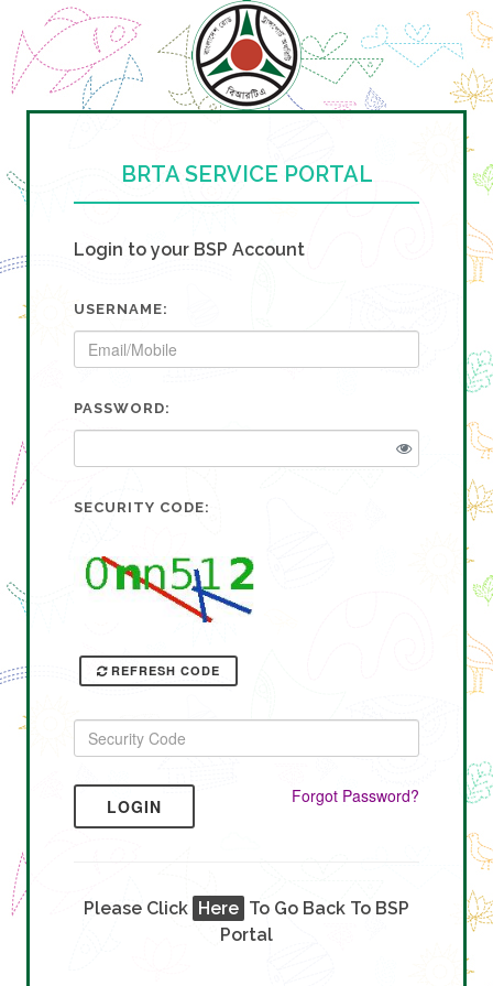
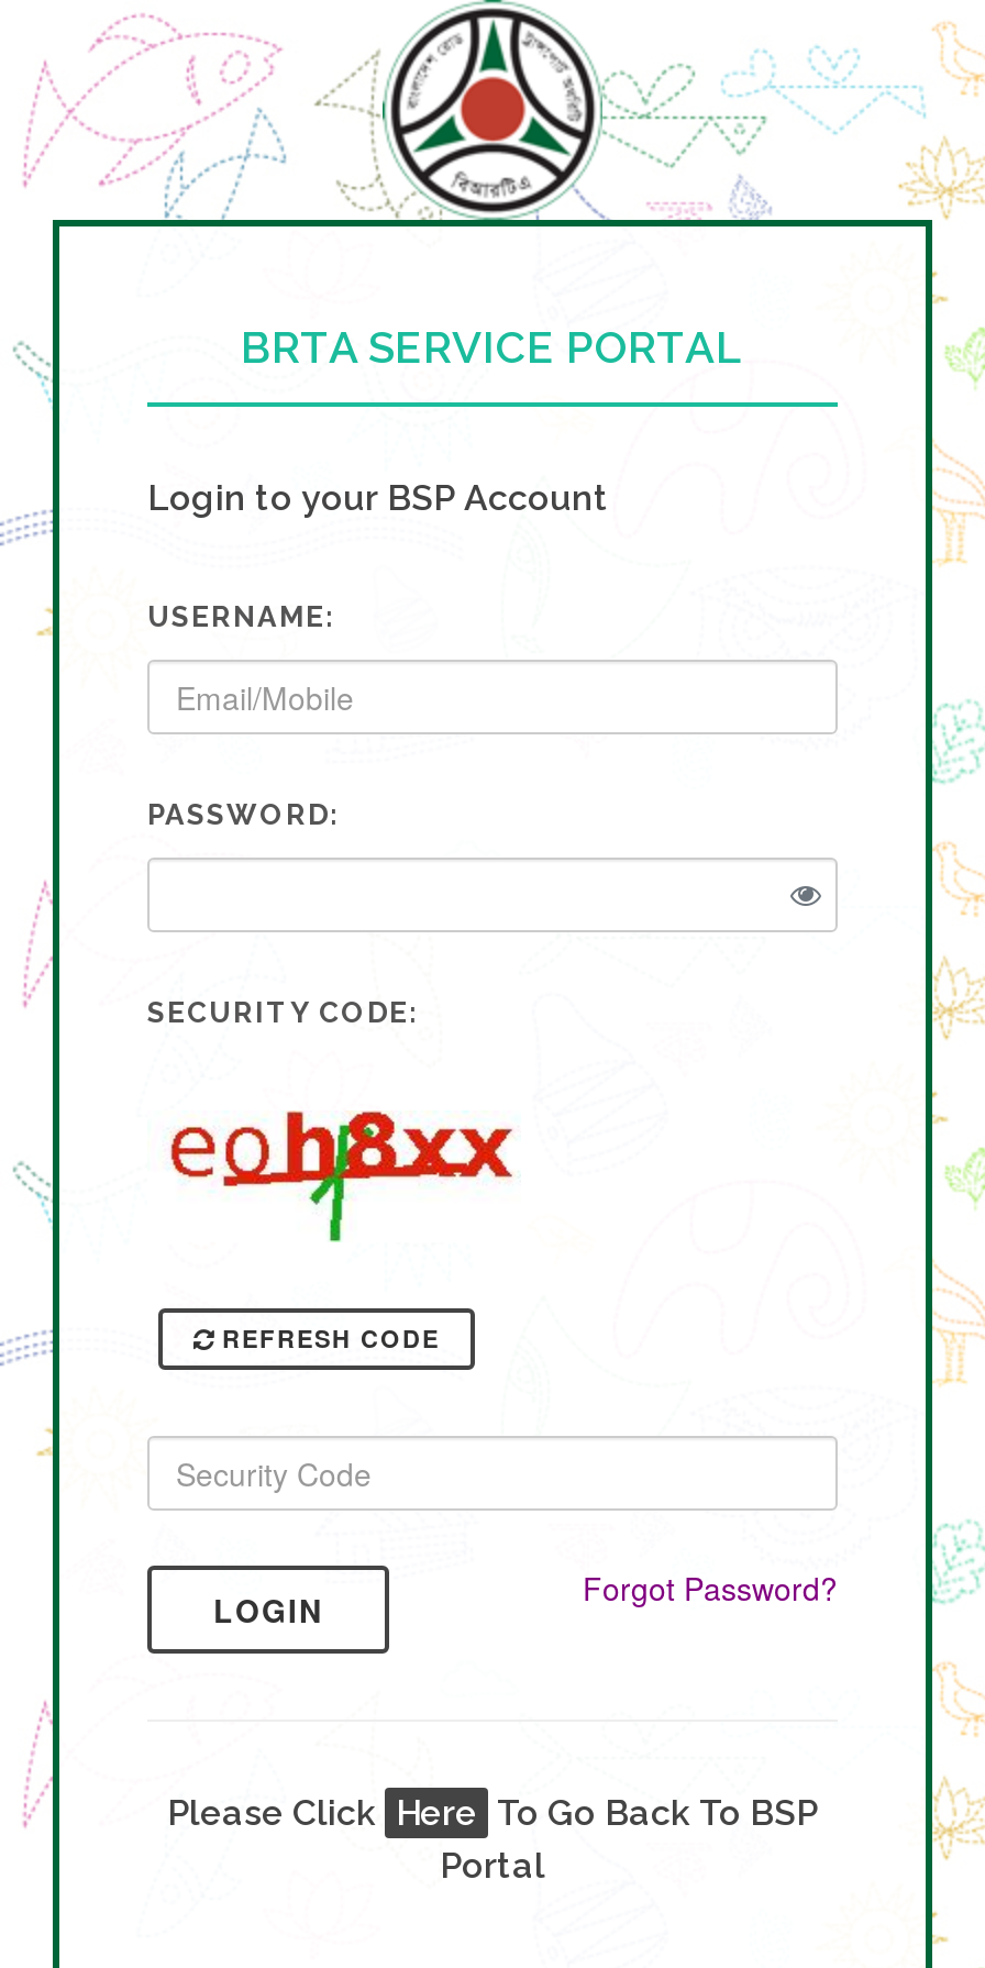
- [image]
+ [image]
